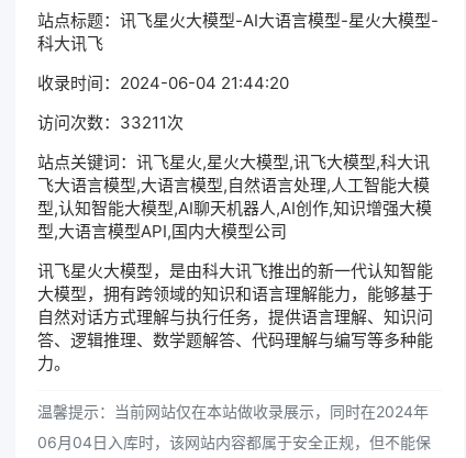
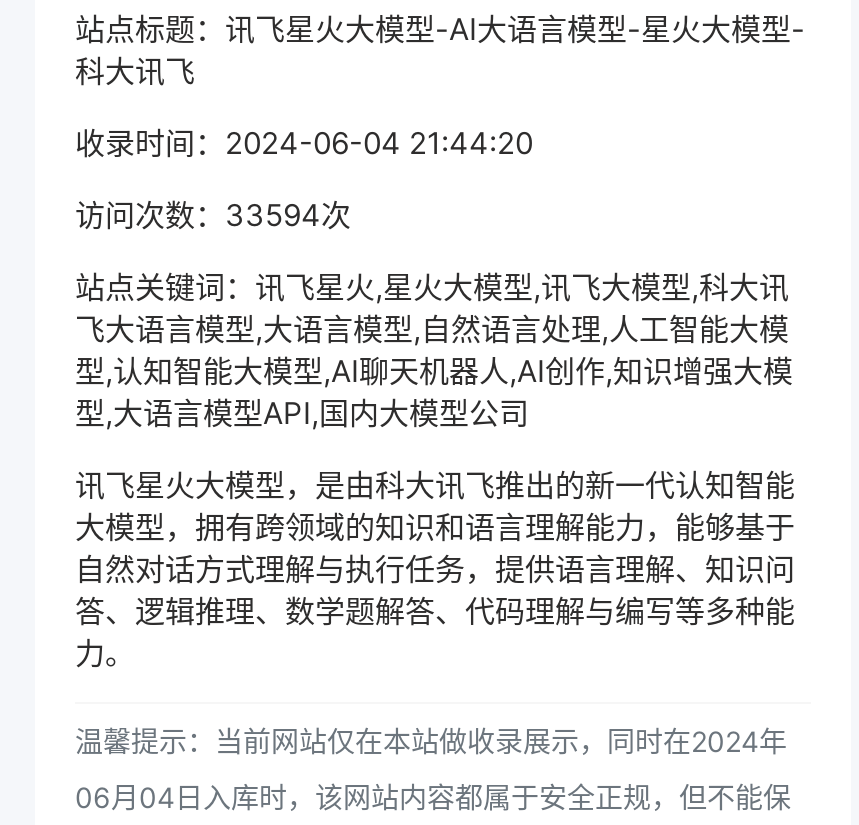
- 访问次数：33211次
+ 访问次数：33594次
